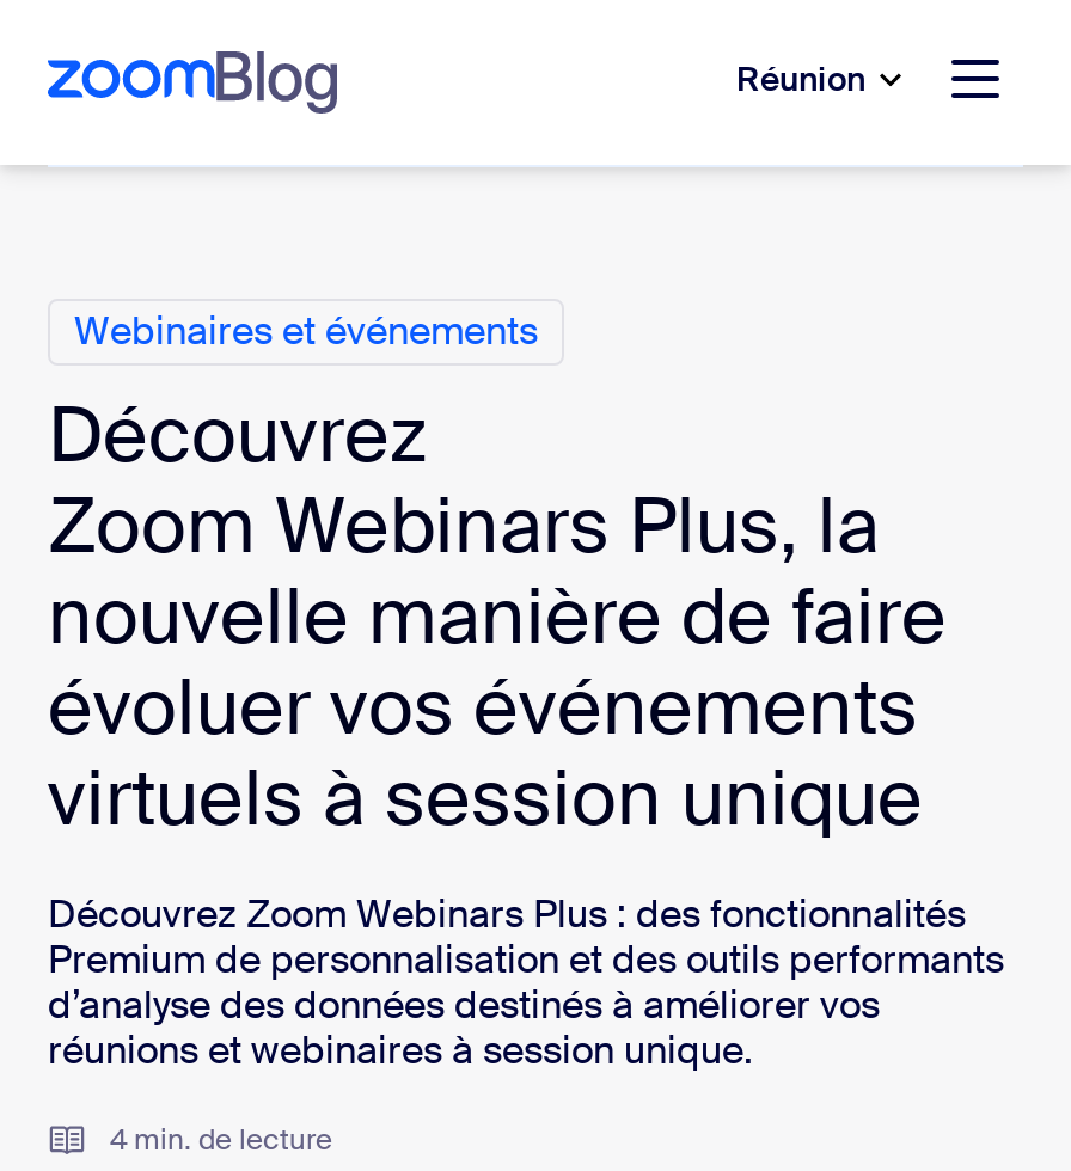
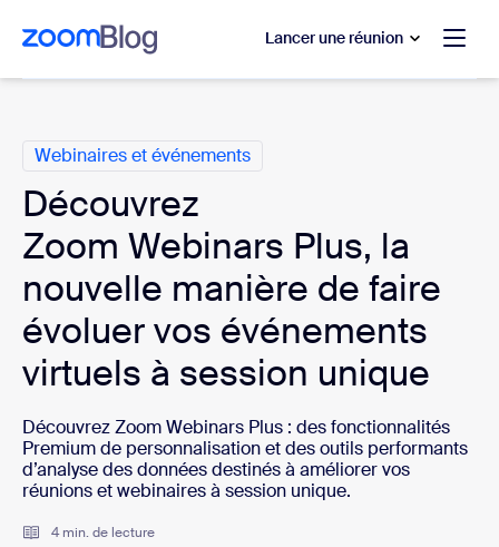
- Réunion
+ Lancer une réunion
